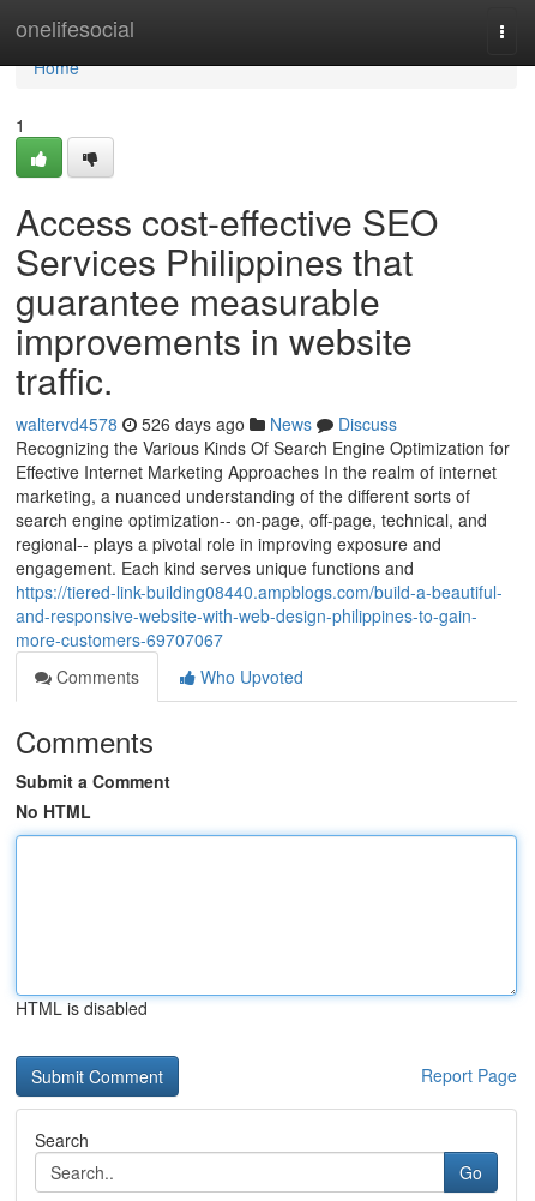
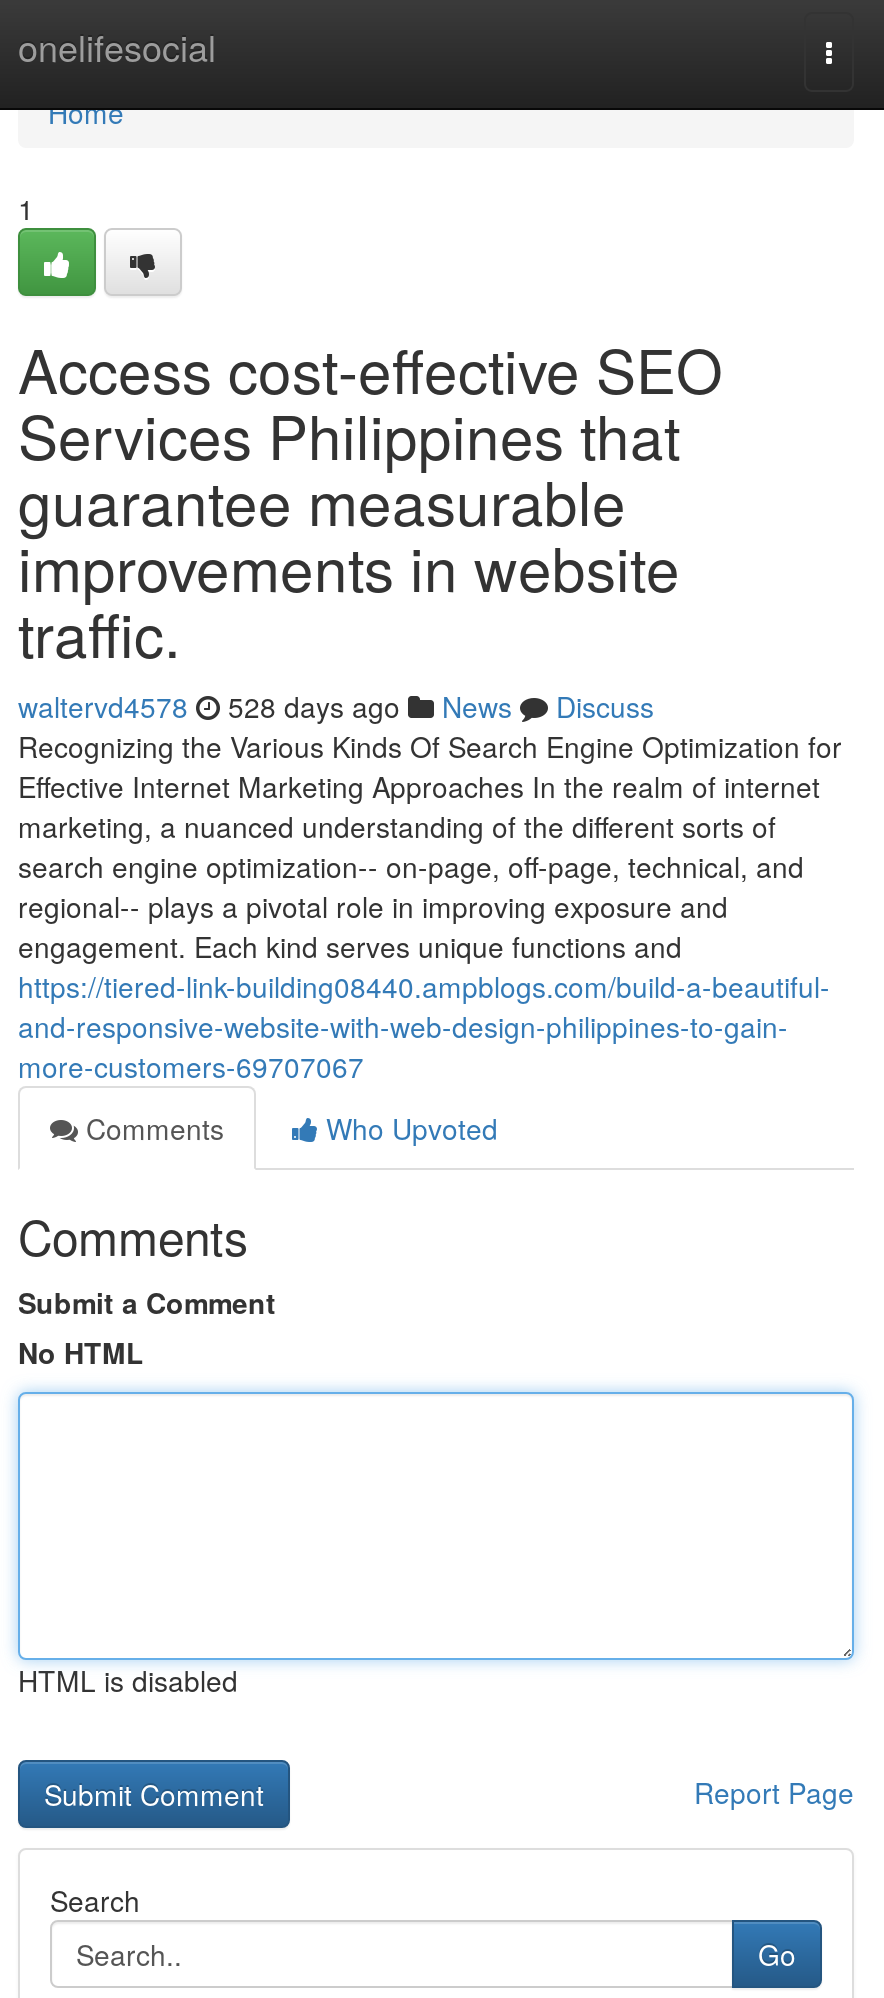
- waltervd4578 526 days ago News Discuss
+ waltervd4578 528 days ago News Discuss
